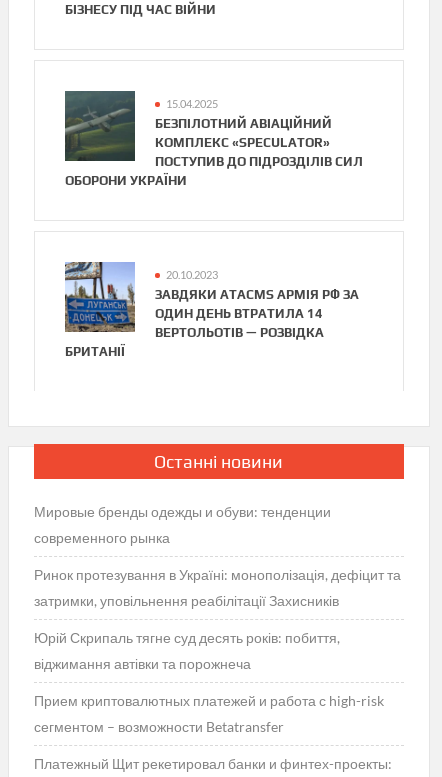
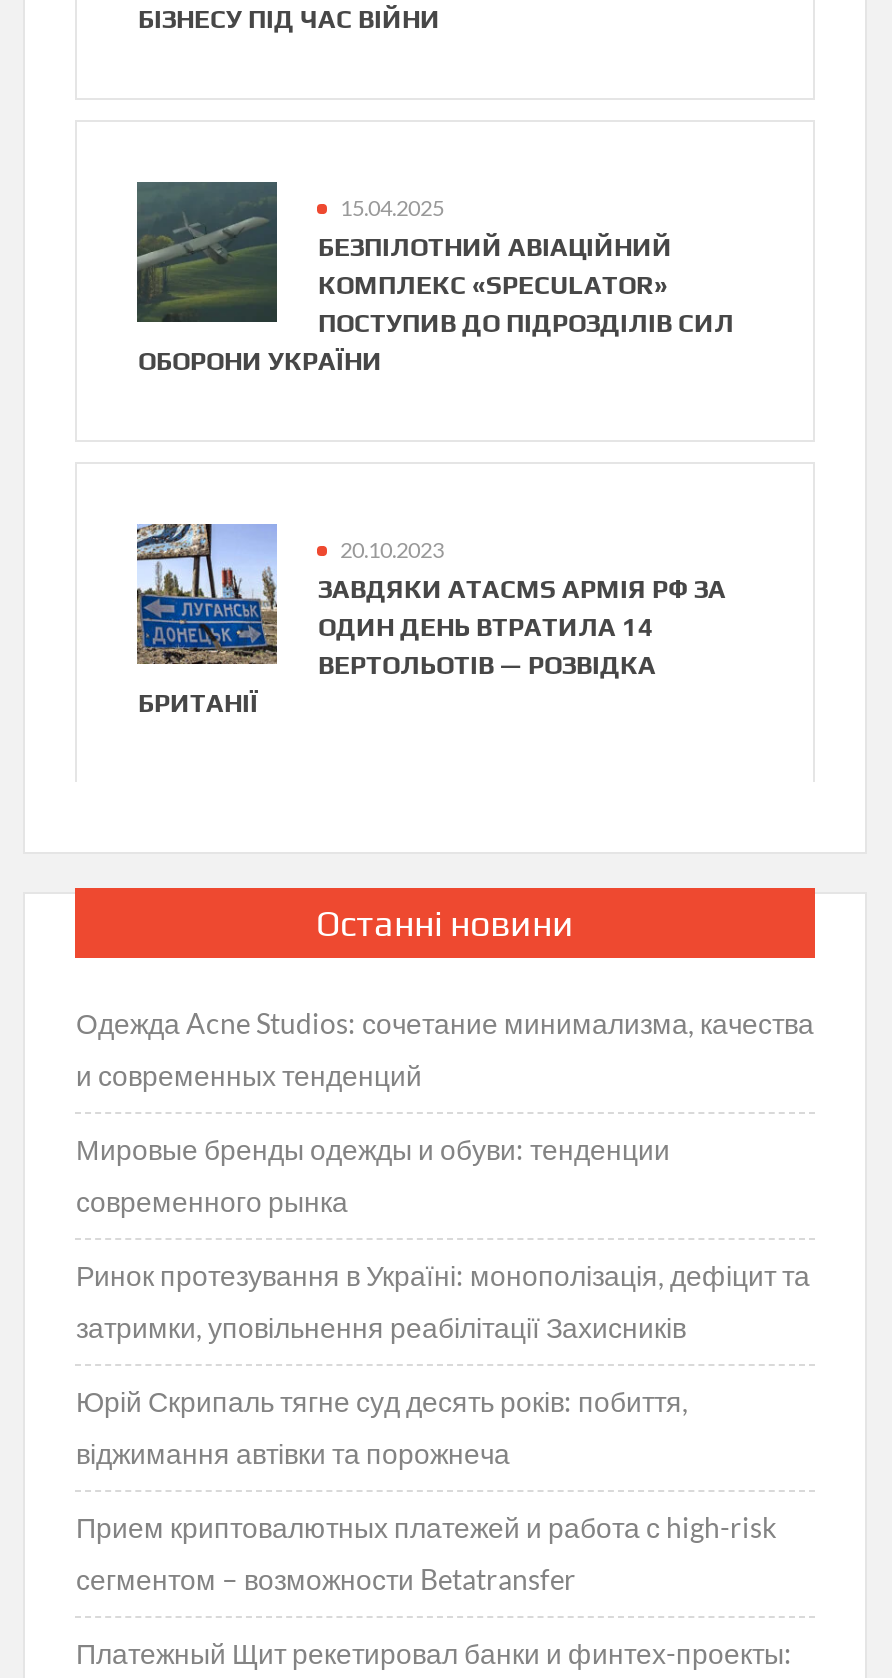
+ Одежда Acne Studios: сочетание минимализма, качества
+ и современных тенденций
